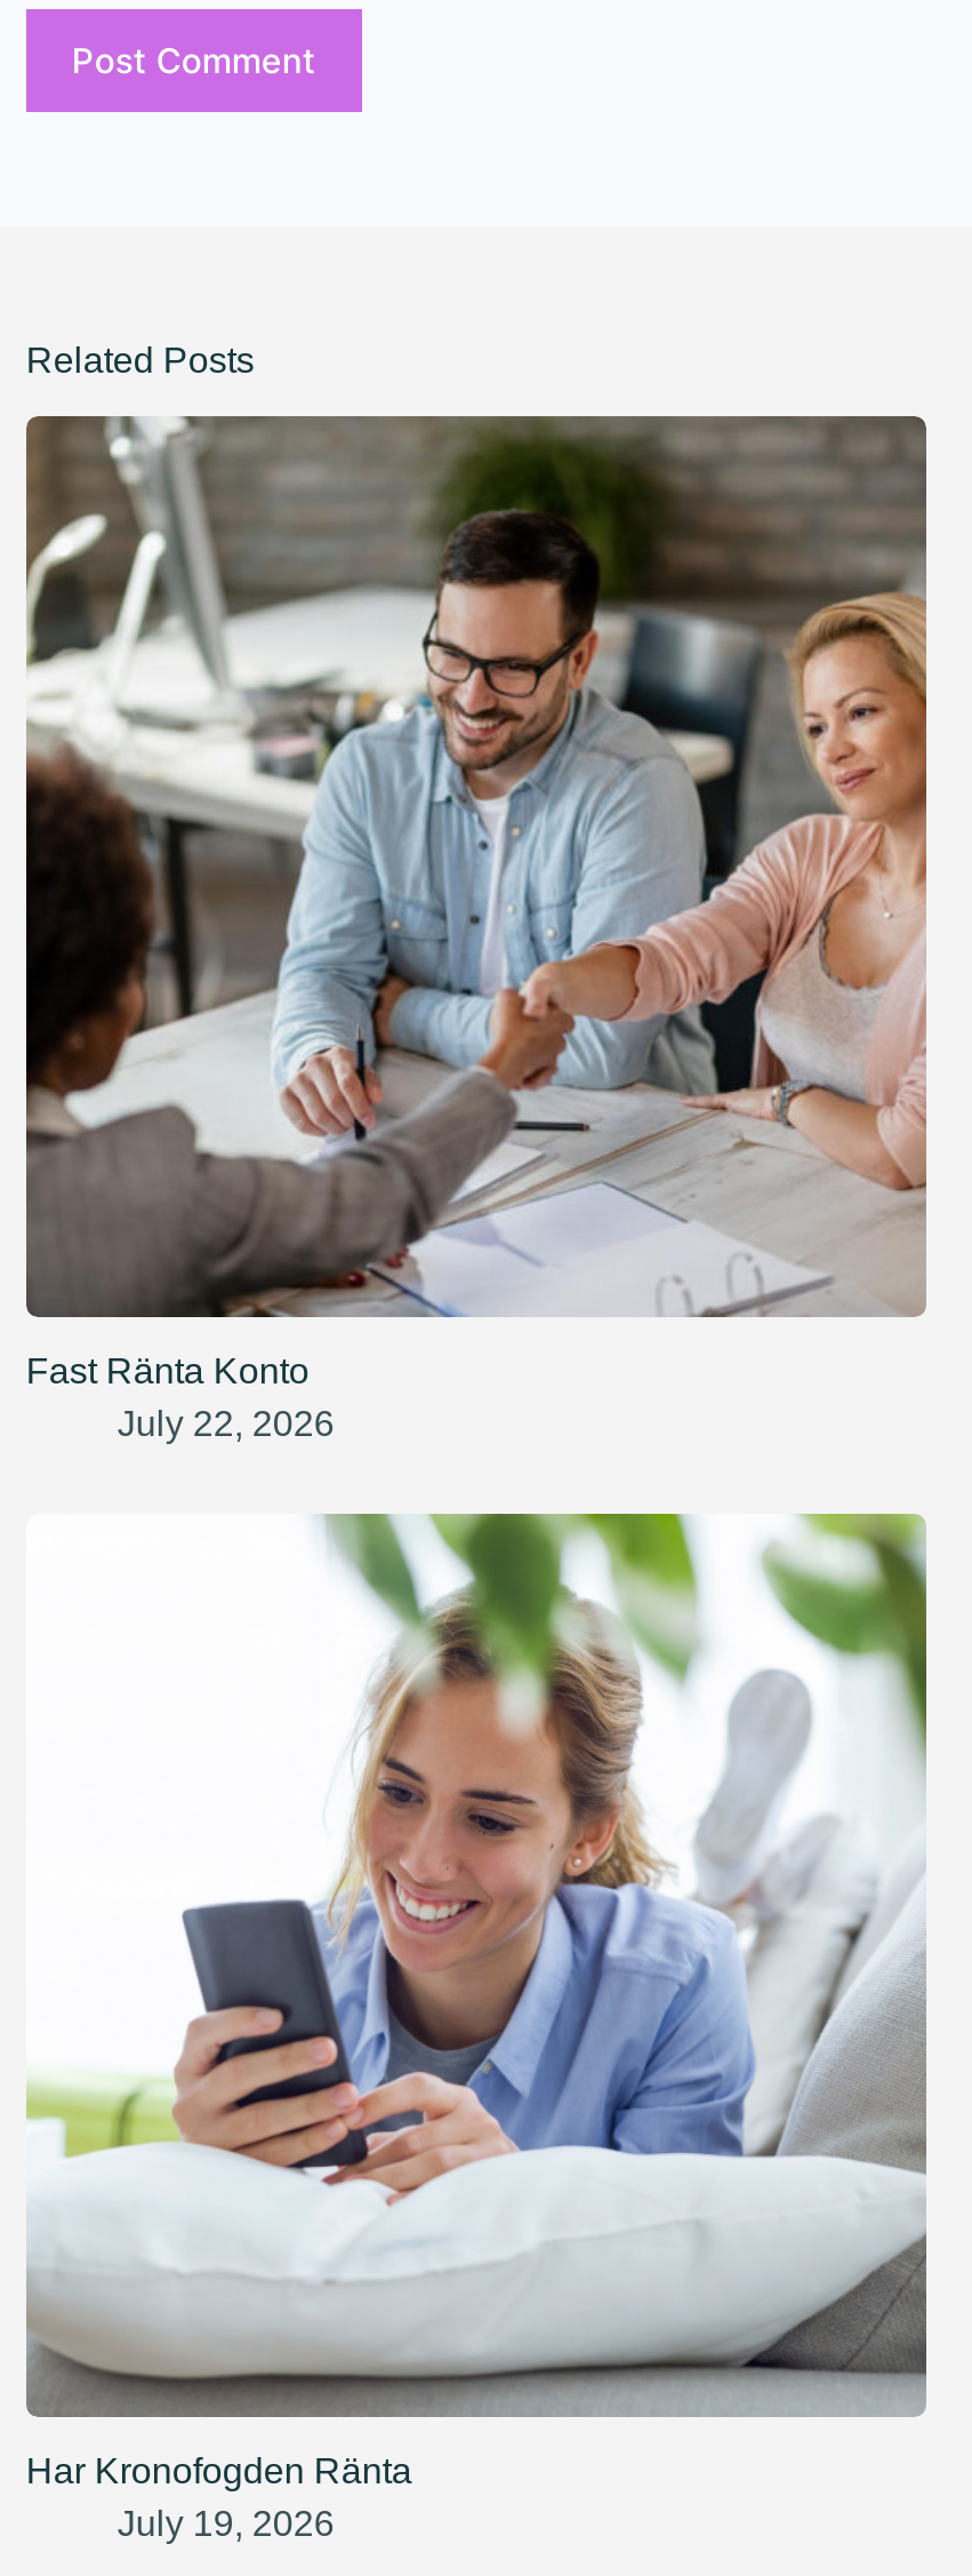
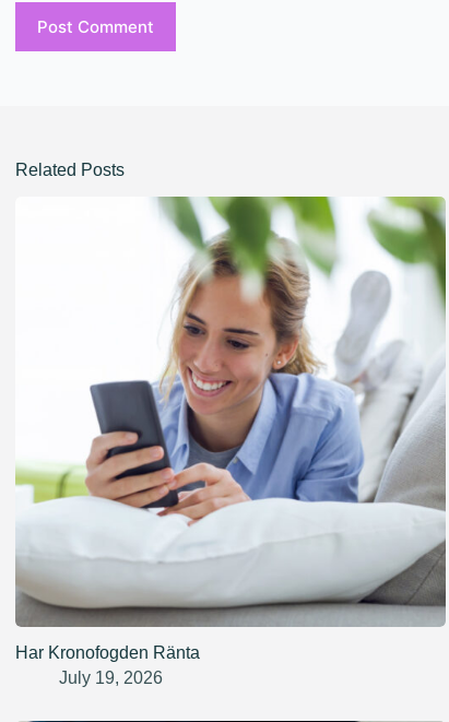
- [image]
- Fast Ränta Konto
- July 22, 2026
